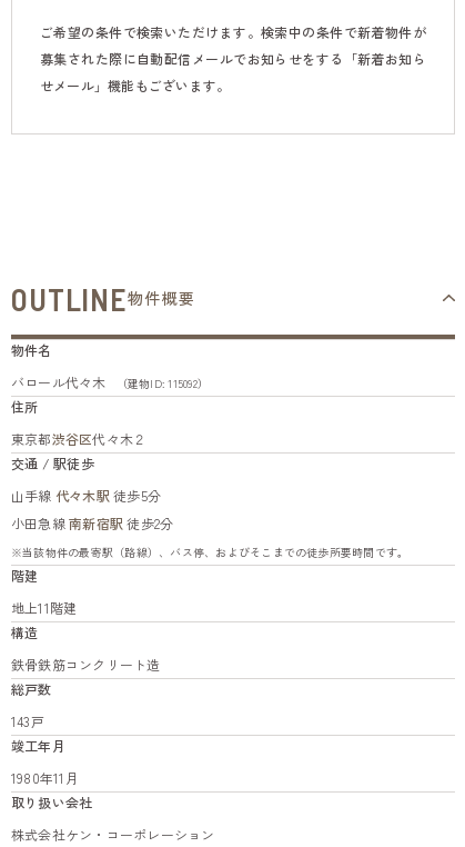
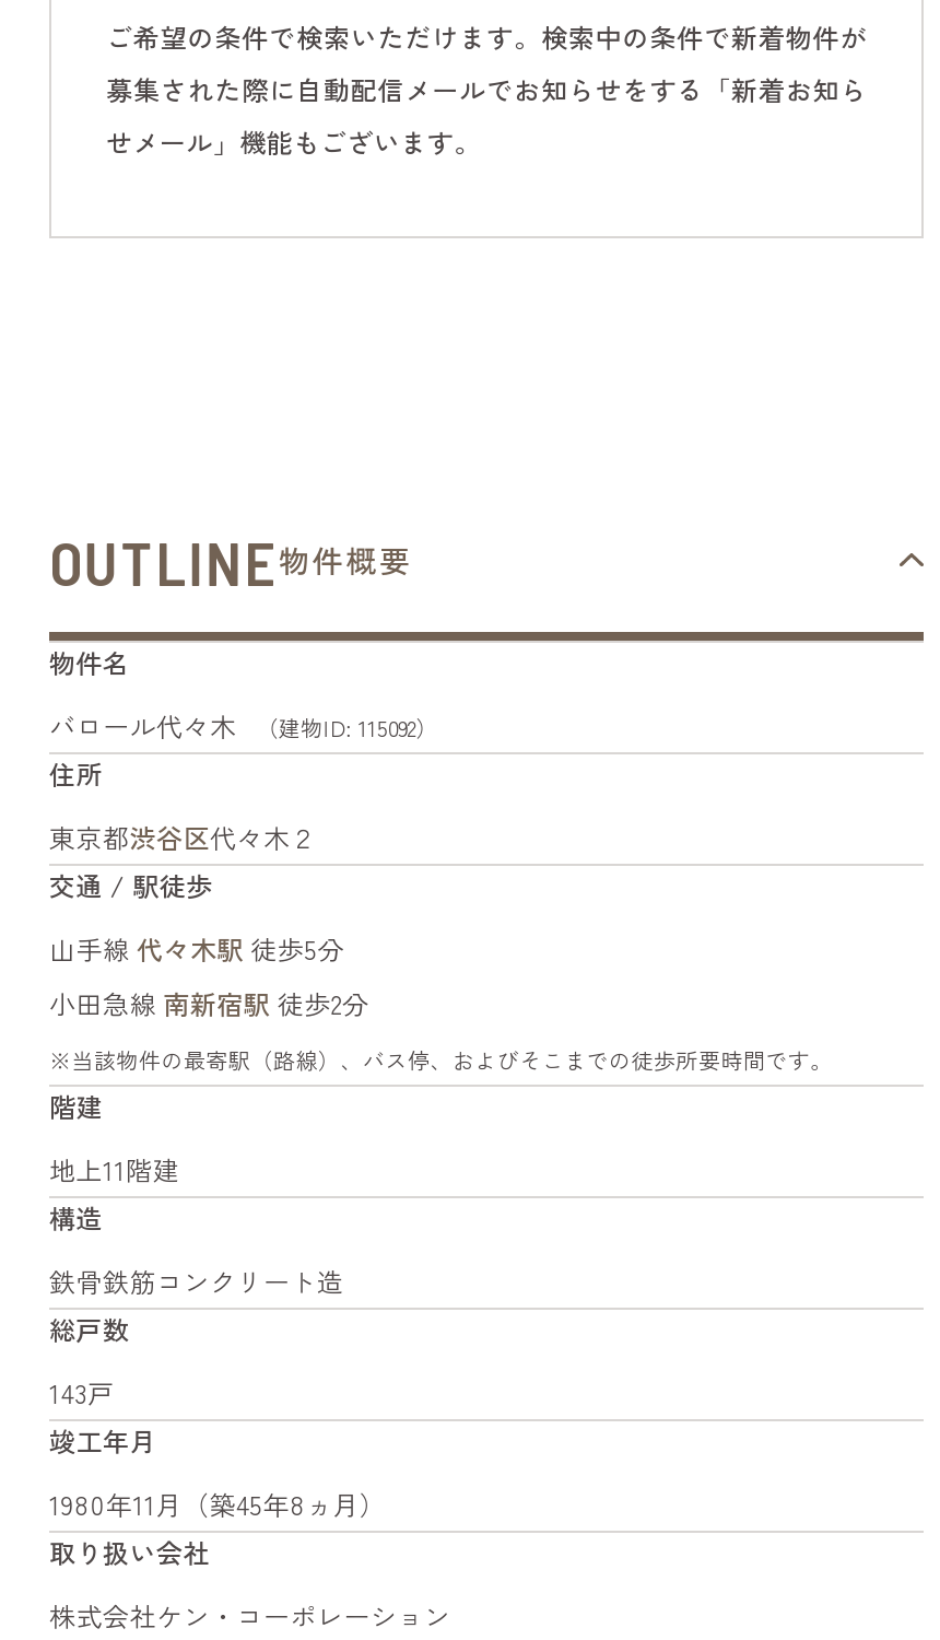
- 1980年11月
+ 1980年11月（築45年8ヵ月）
